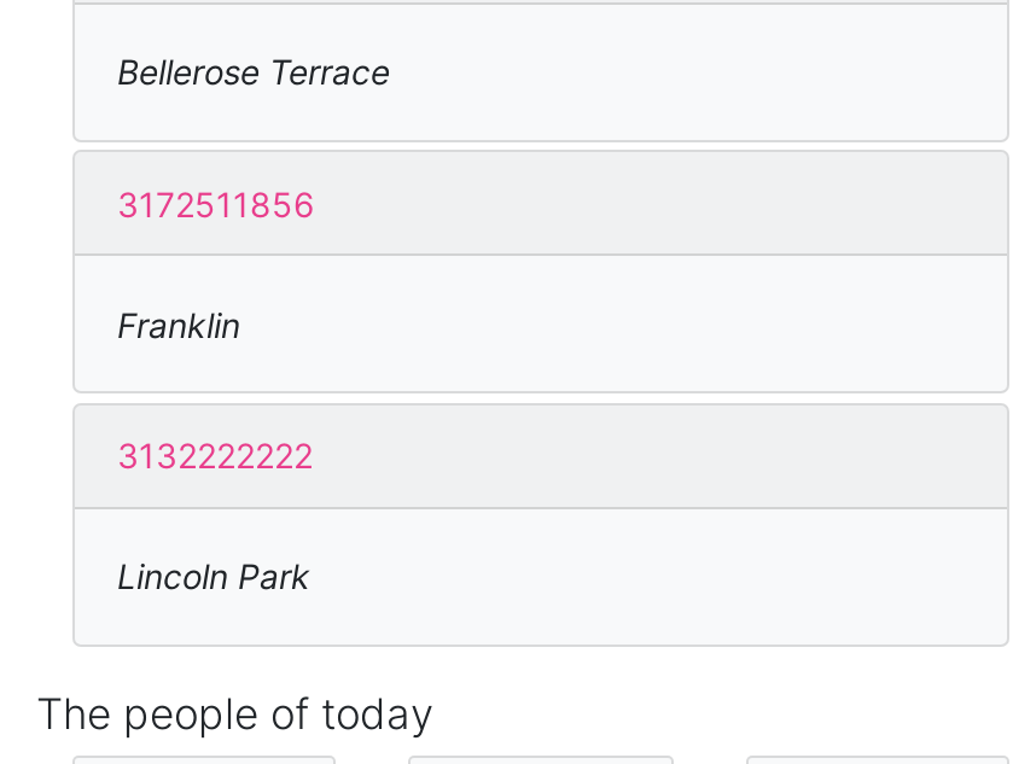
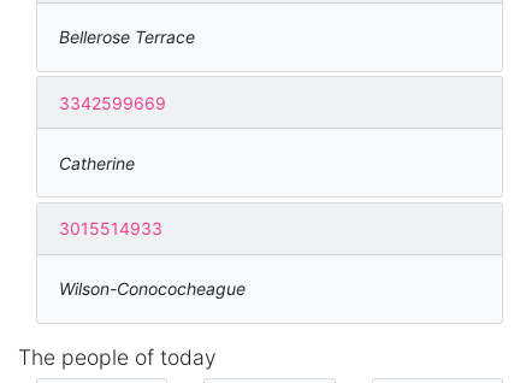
- 3172511856
+ 3342599669

- Franklin
+ Catherine

- 3132222222
+ 3015514933

- Lincoln Park
+ Wilson-Conococheague
